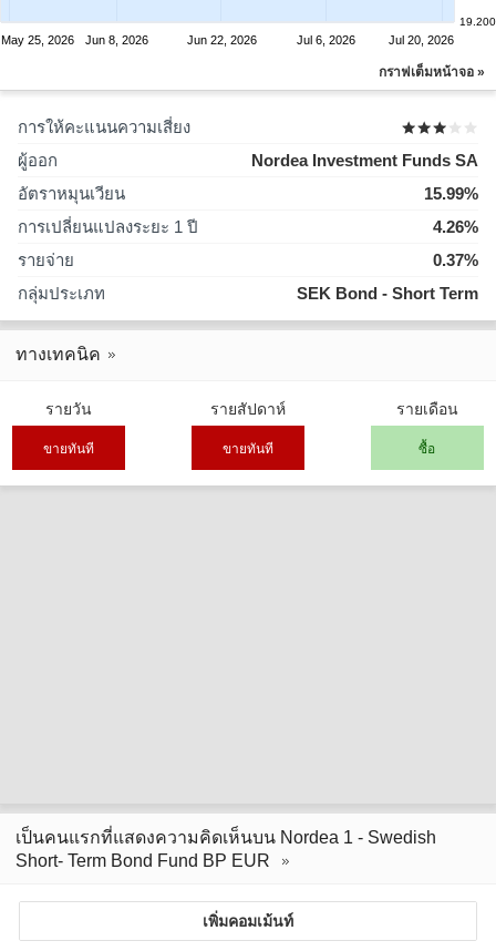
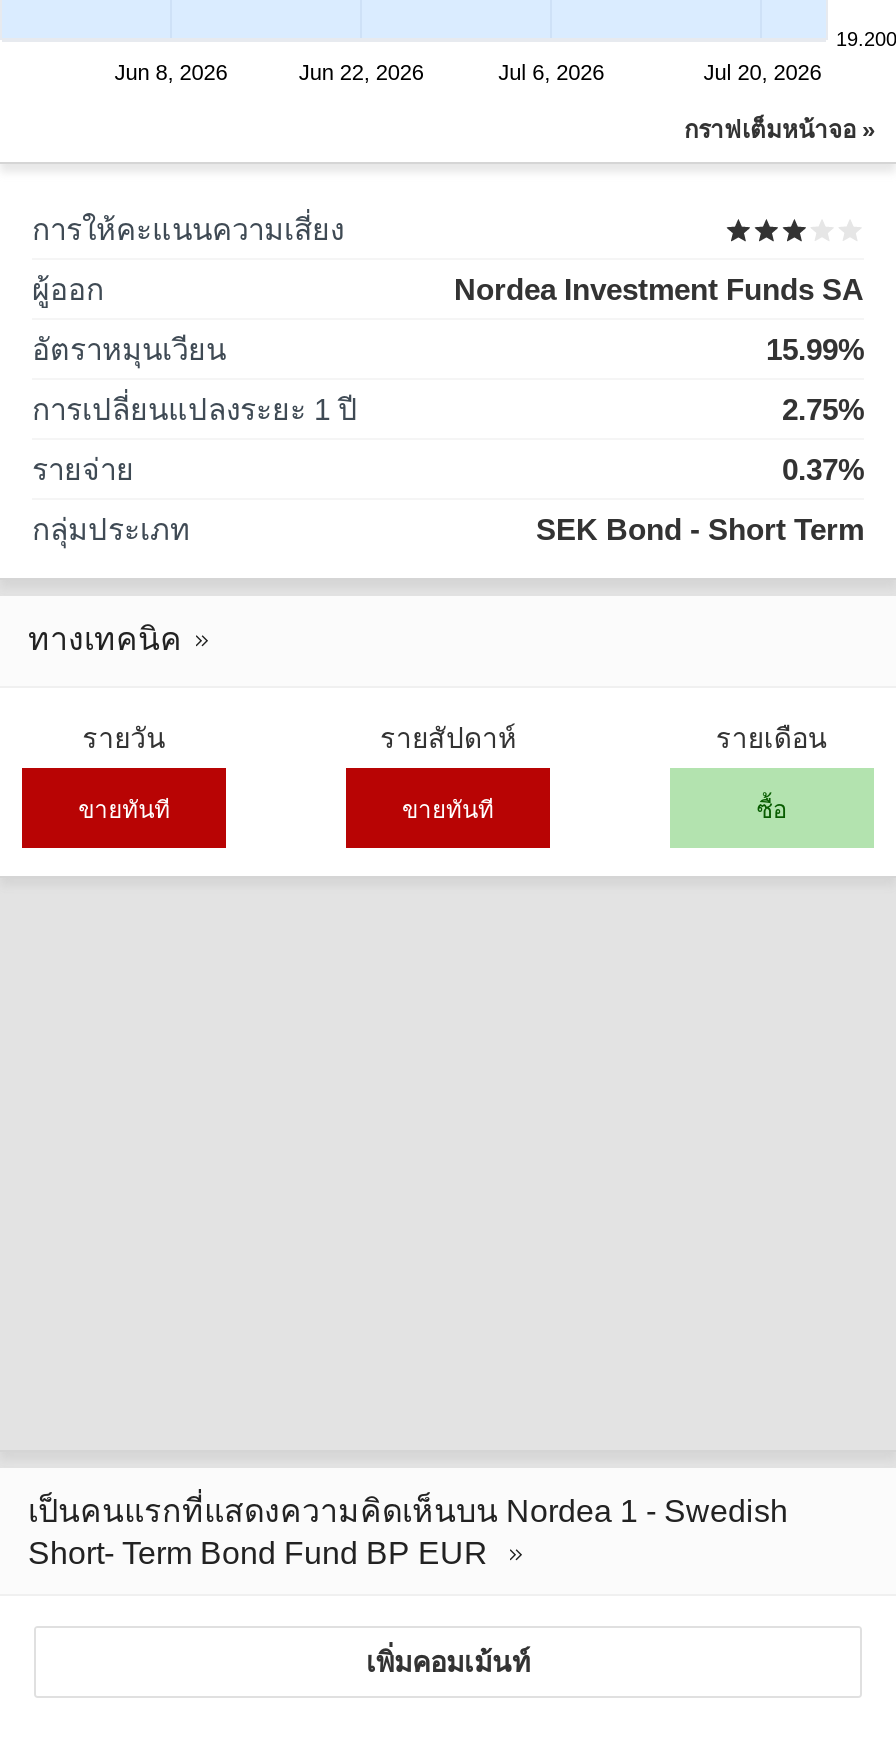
- May 25, 2026

- 4.26%
+ 2.75%
